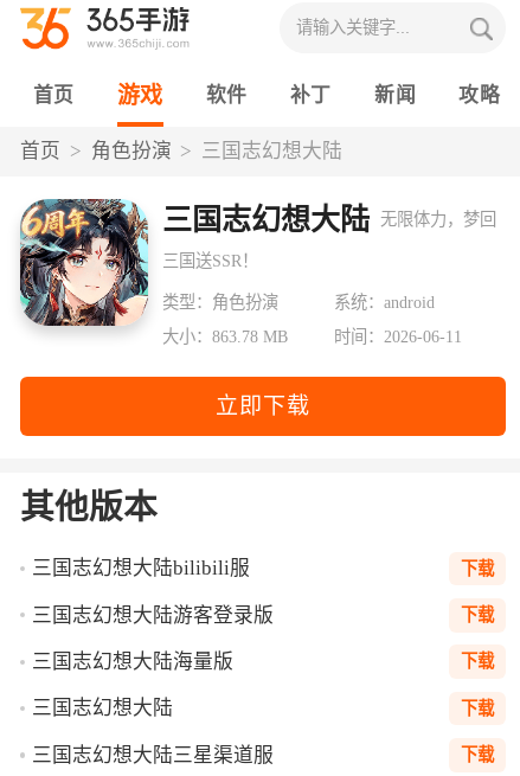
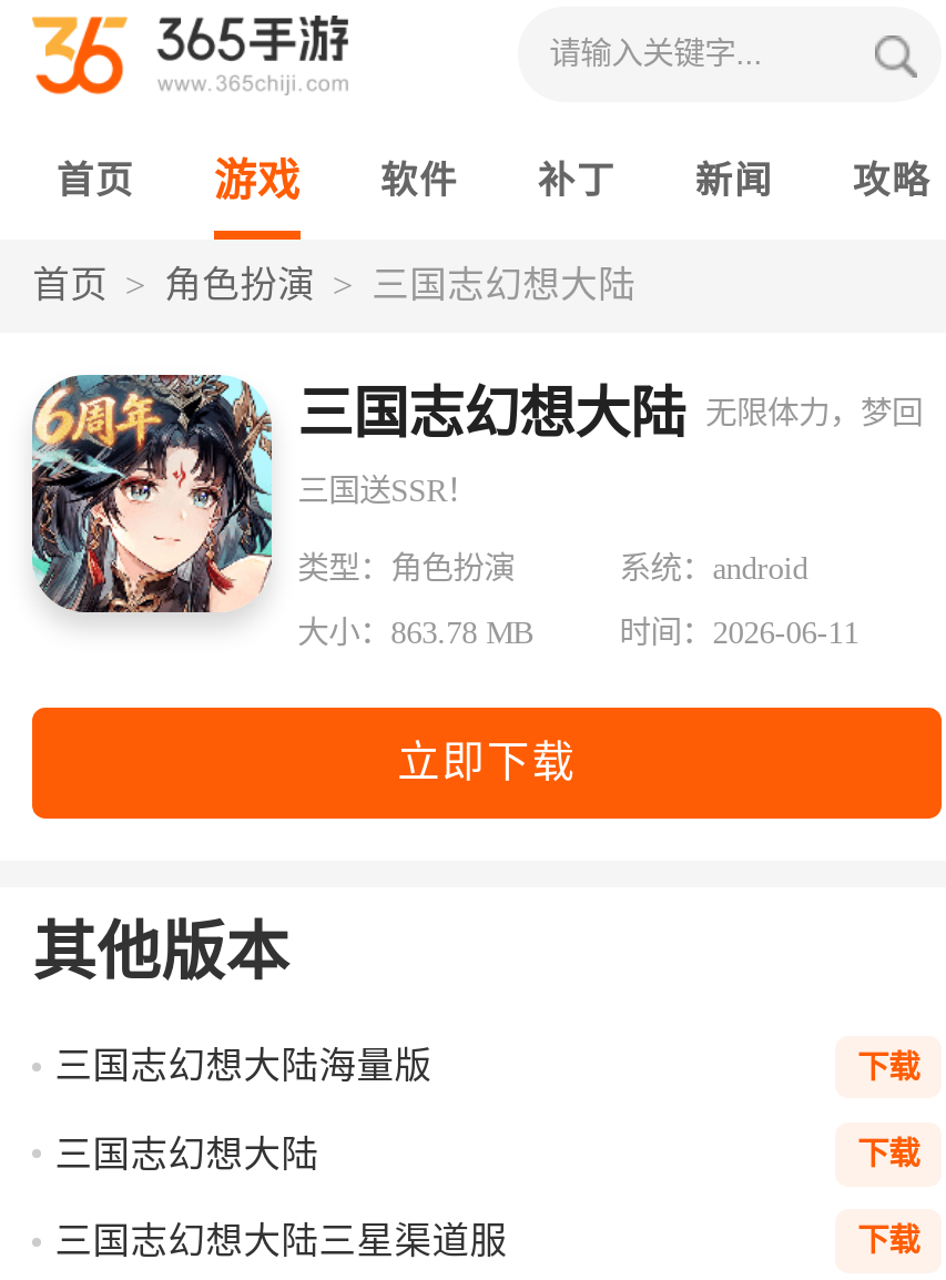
- 三国志幻想大陆bilibili服
- 下载
- 三国志幻想大陆游客登录版
- 下载
